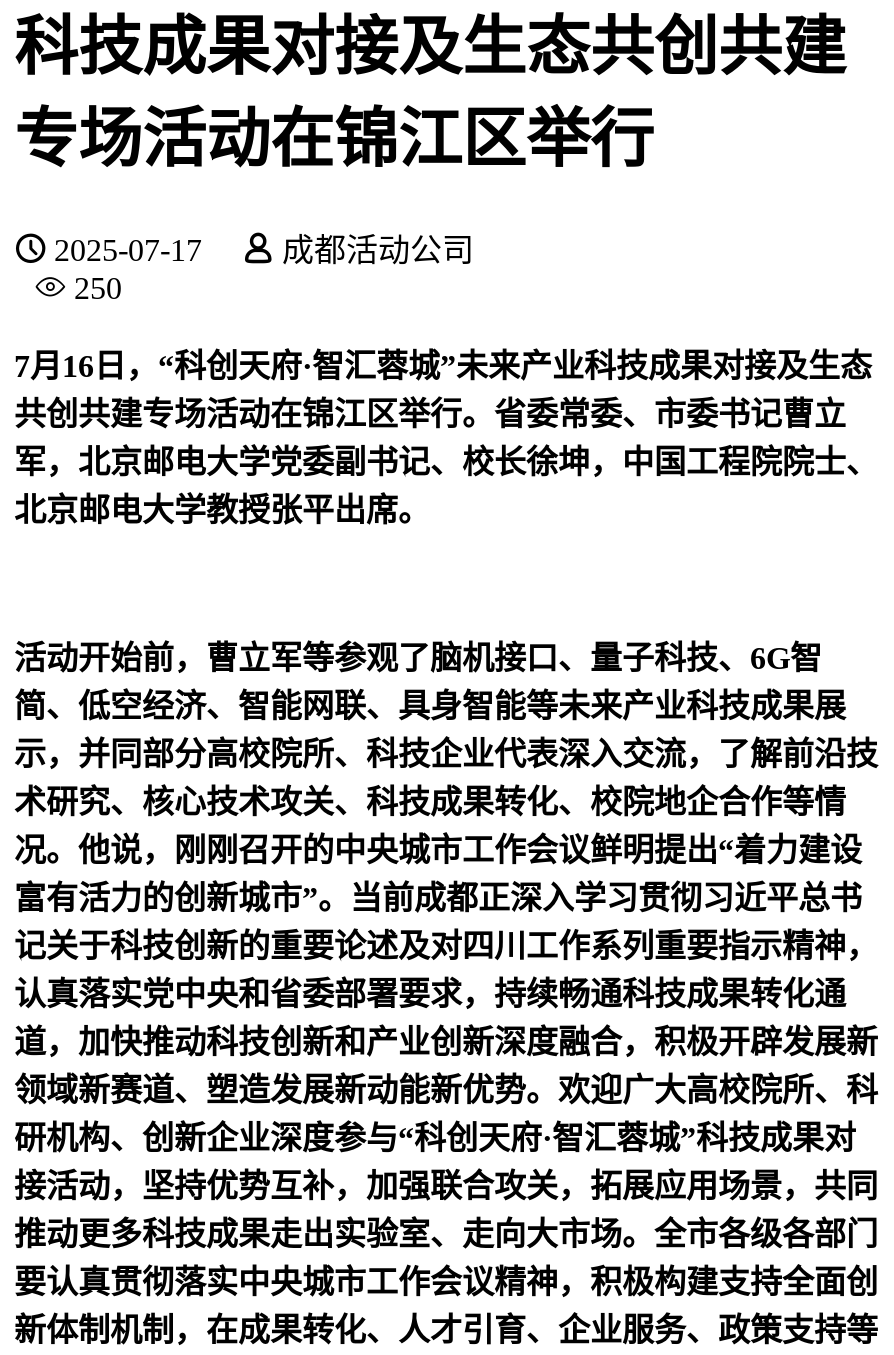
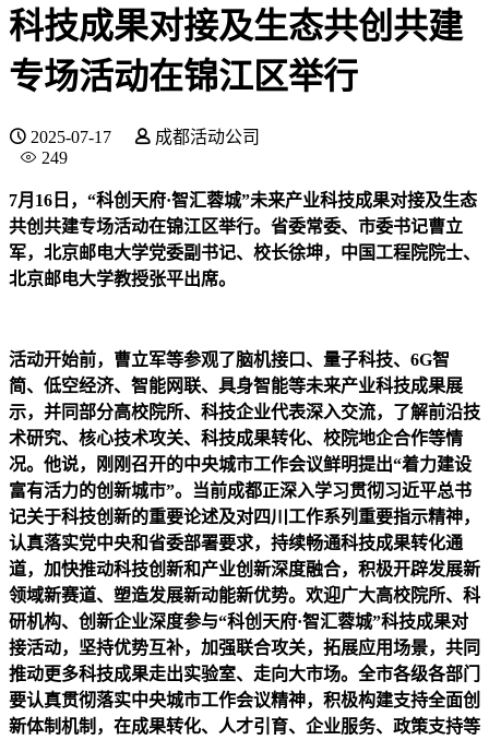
- 250
+ 249
